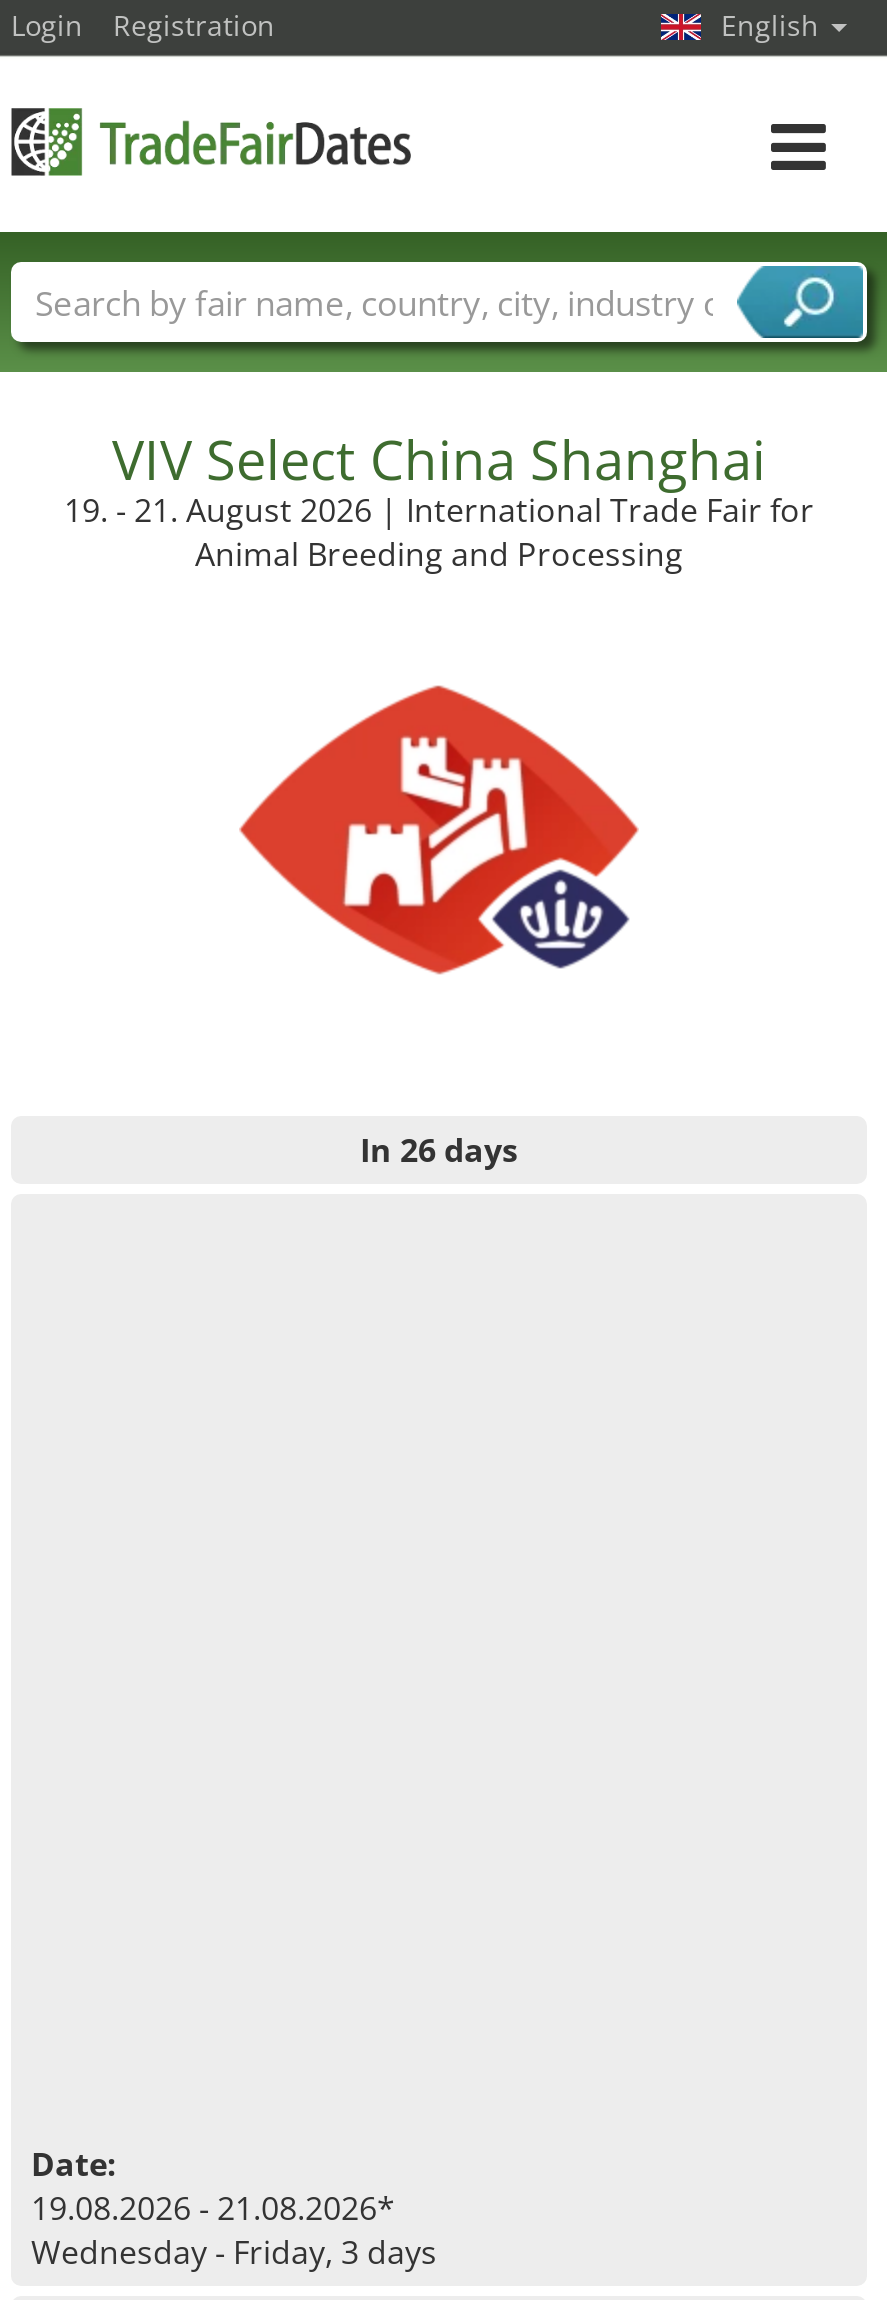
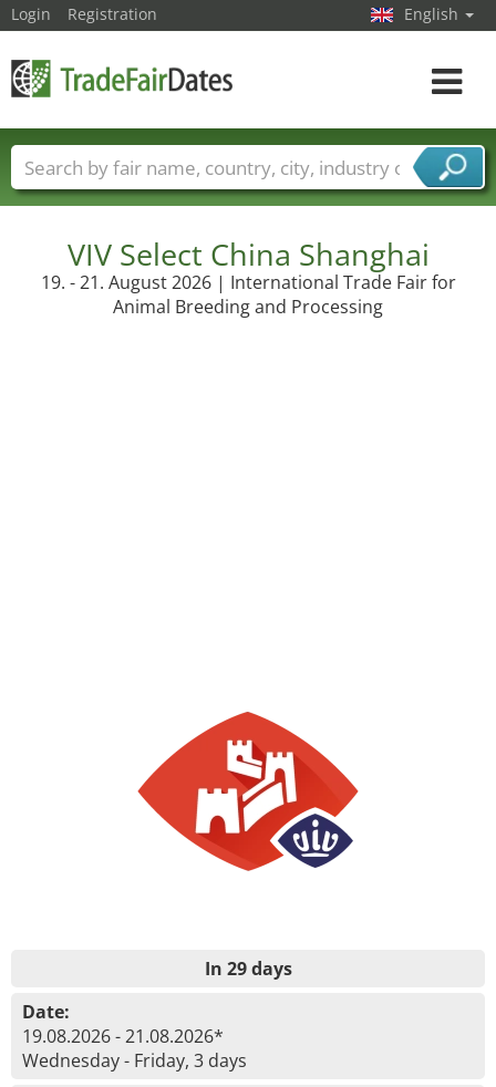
moved down: [image]

- In 26 days
+ In 29 days
